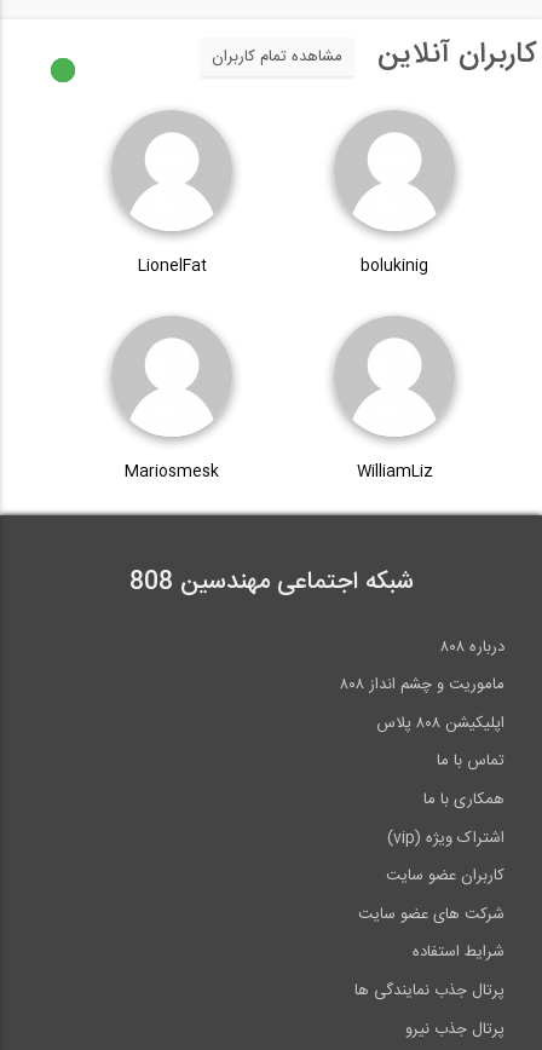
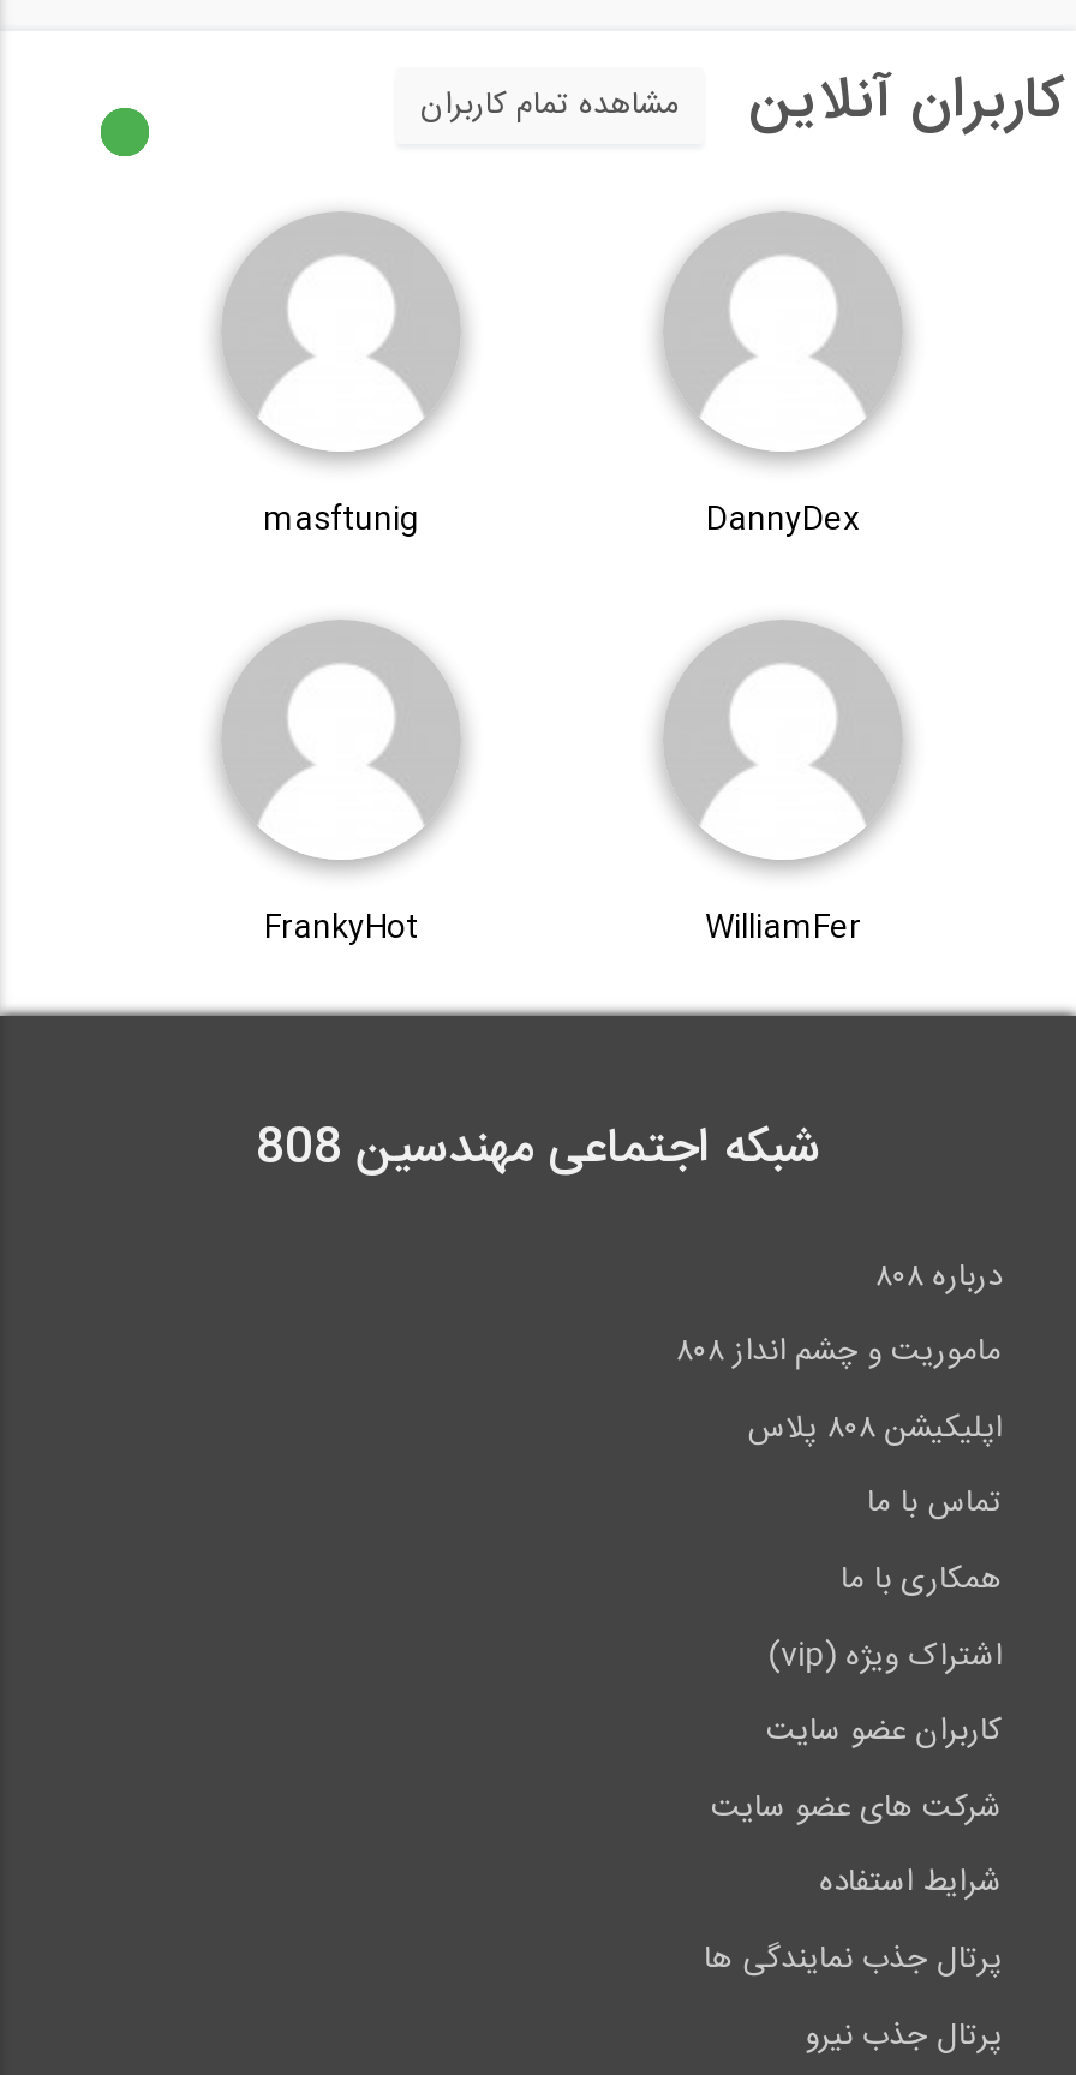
- bolukinig
- LionelFat
+ DannyDex
+ masftunig

- WilliamLiz
- Mariosmesk
+ WilliamFer
+ FrankyHot
